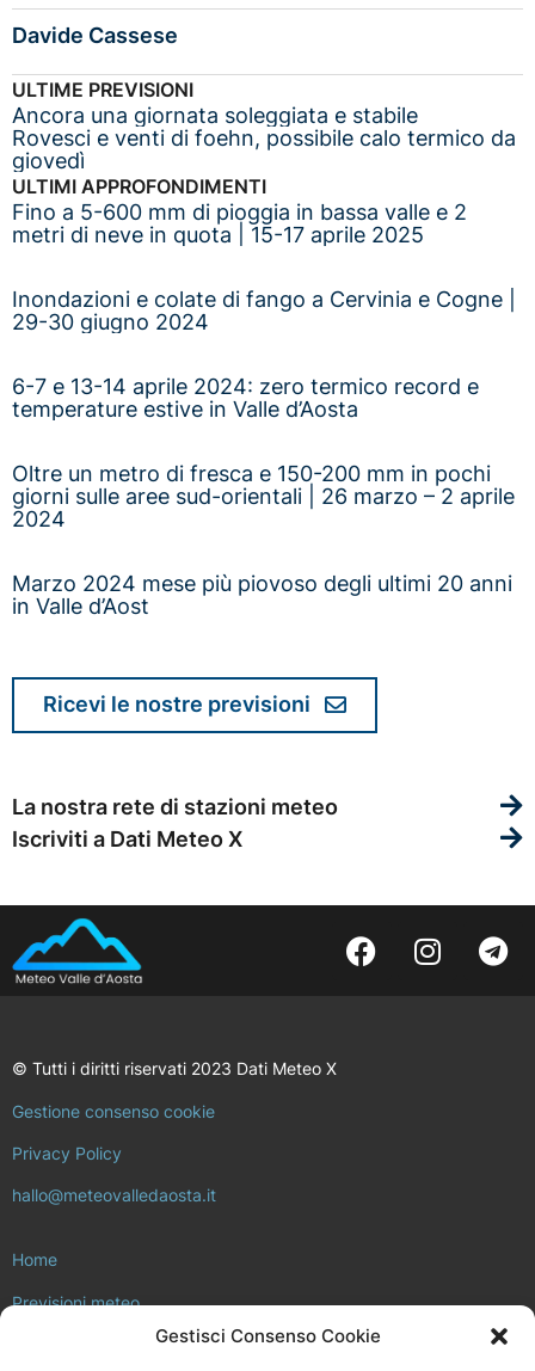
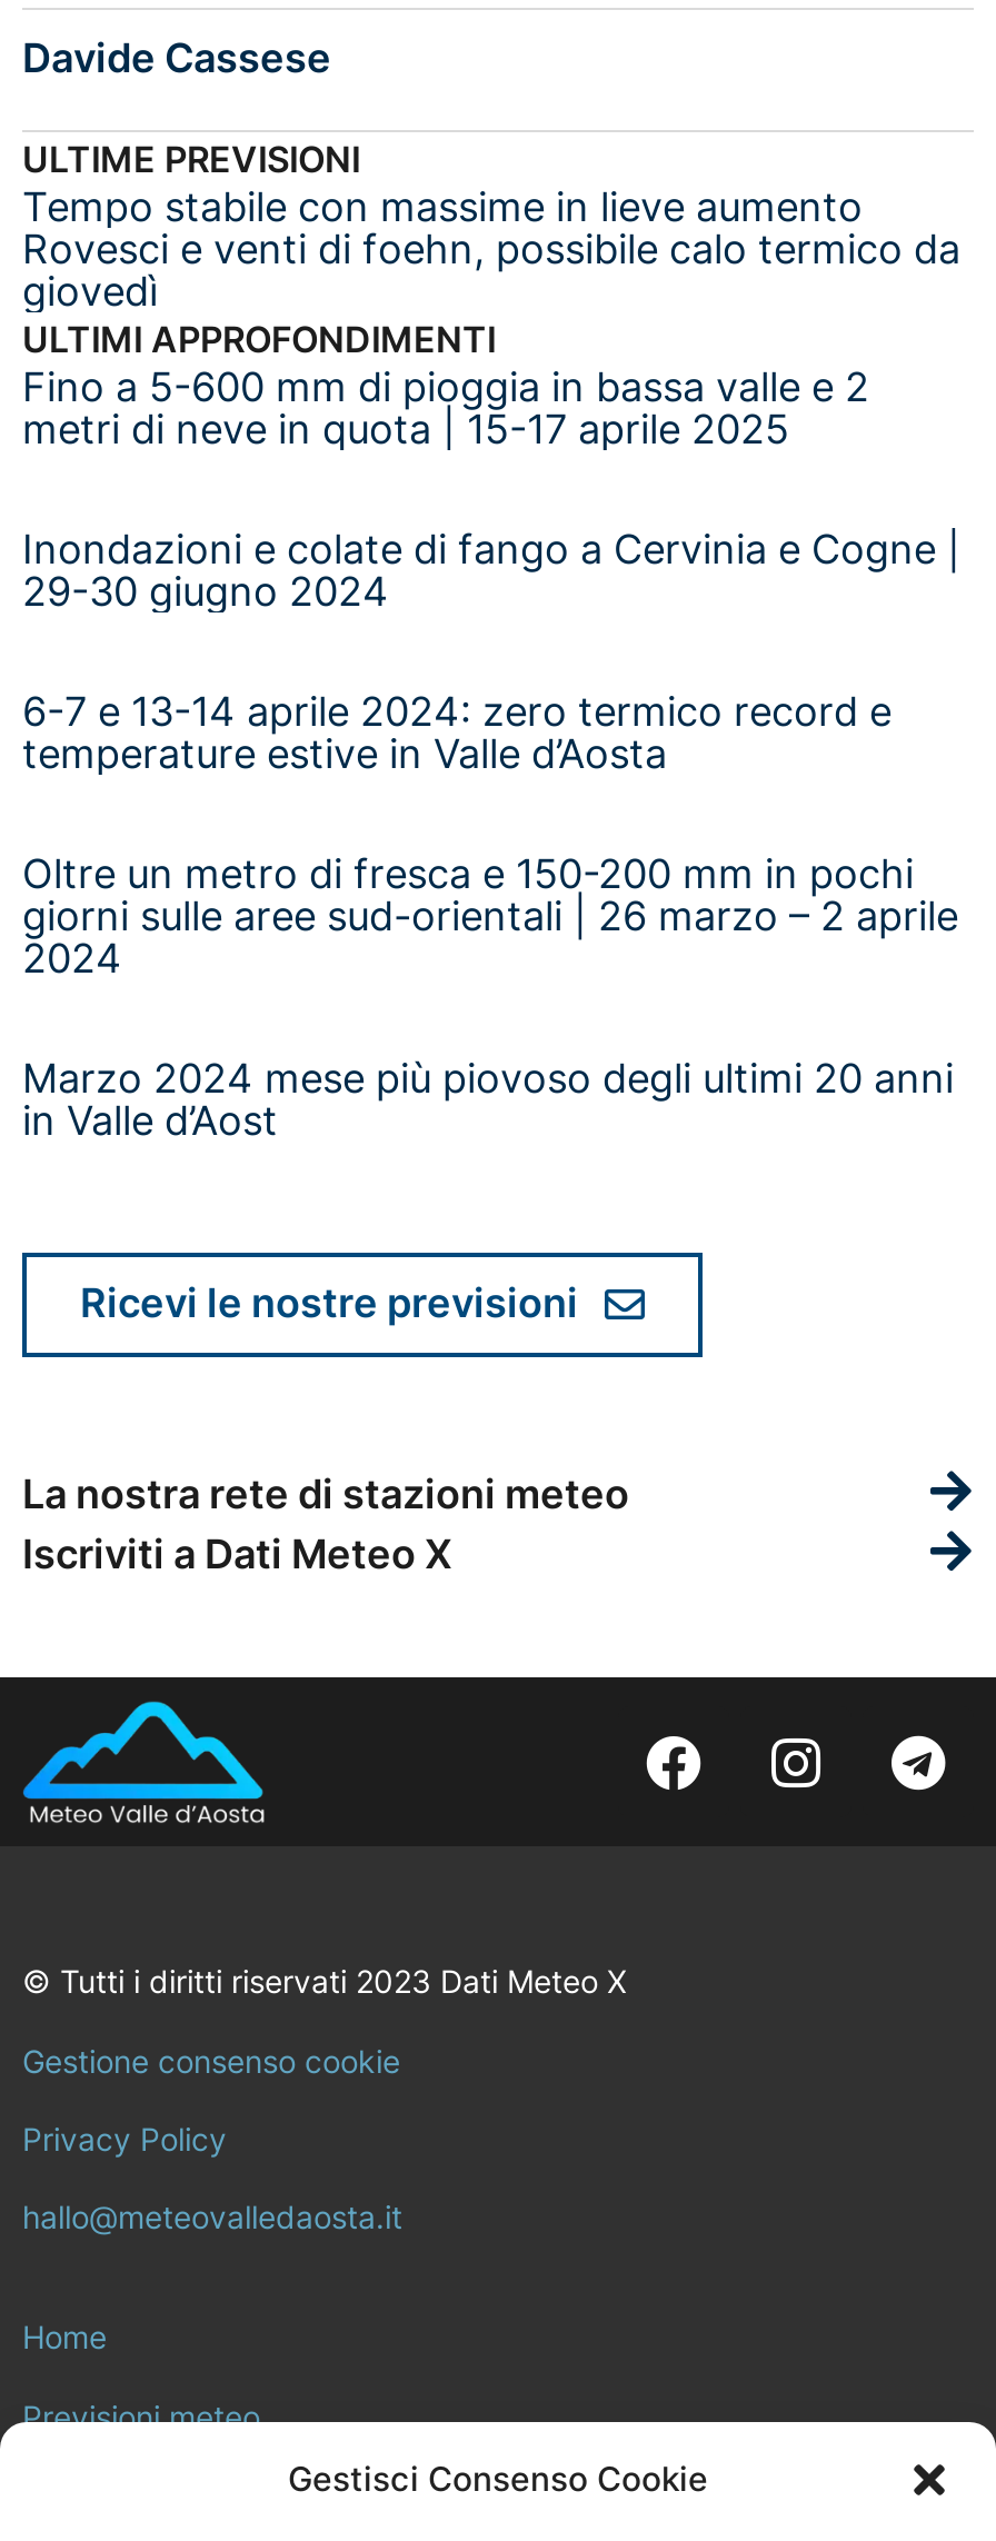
- Ancora una giornata soleggiata e stabile
+ Tempo stabile con massime in lieve aumento
